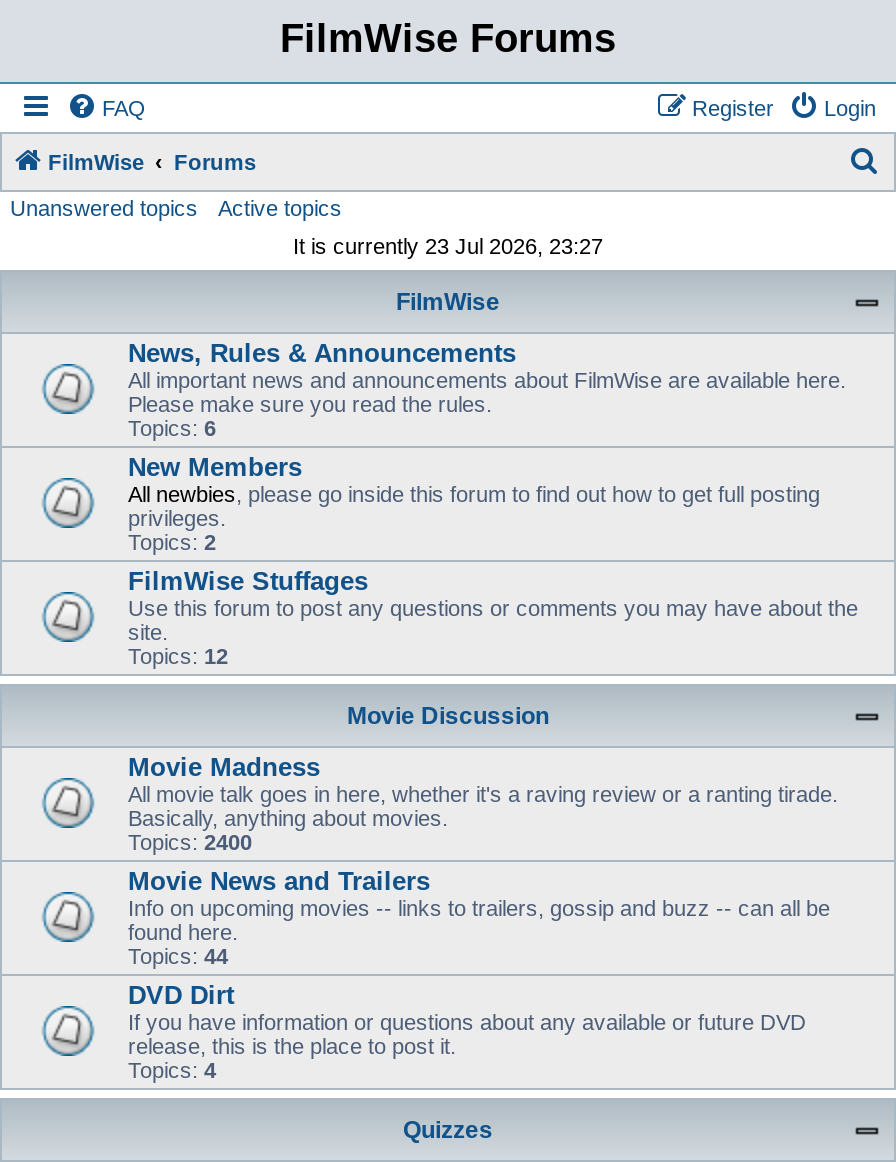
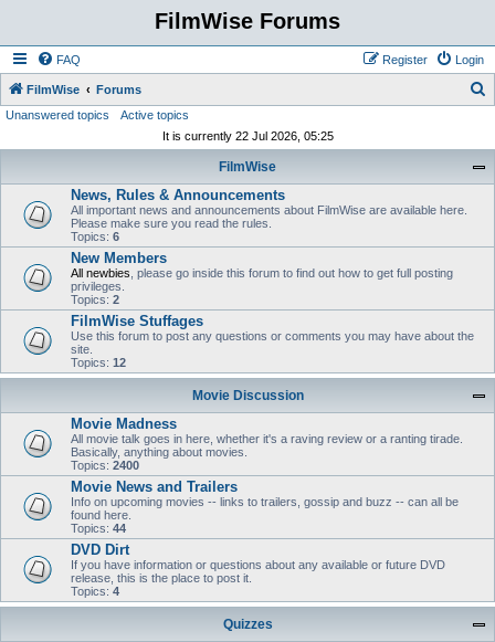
- It is currently 23 Jul 2026, 23:27
+ It is currently 22 Jul 2026, 05:25
